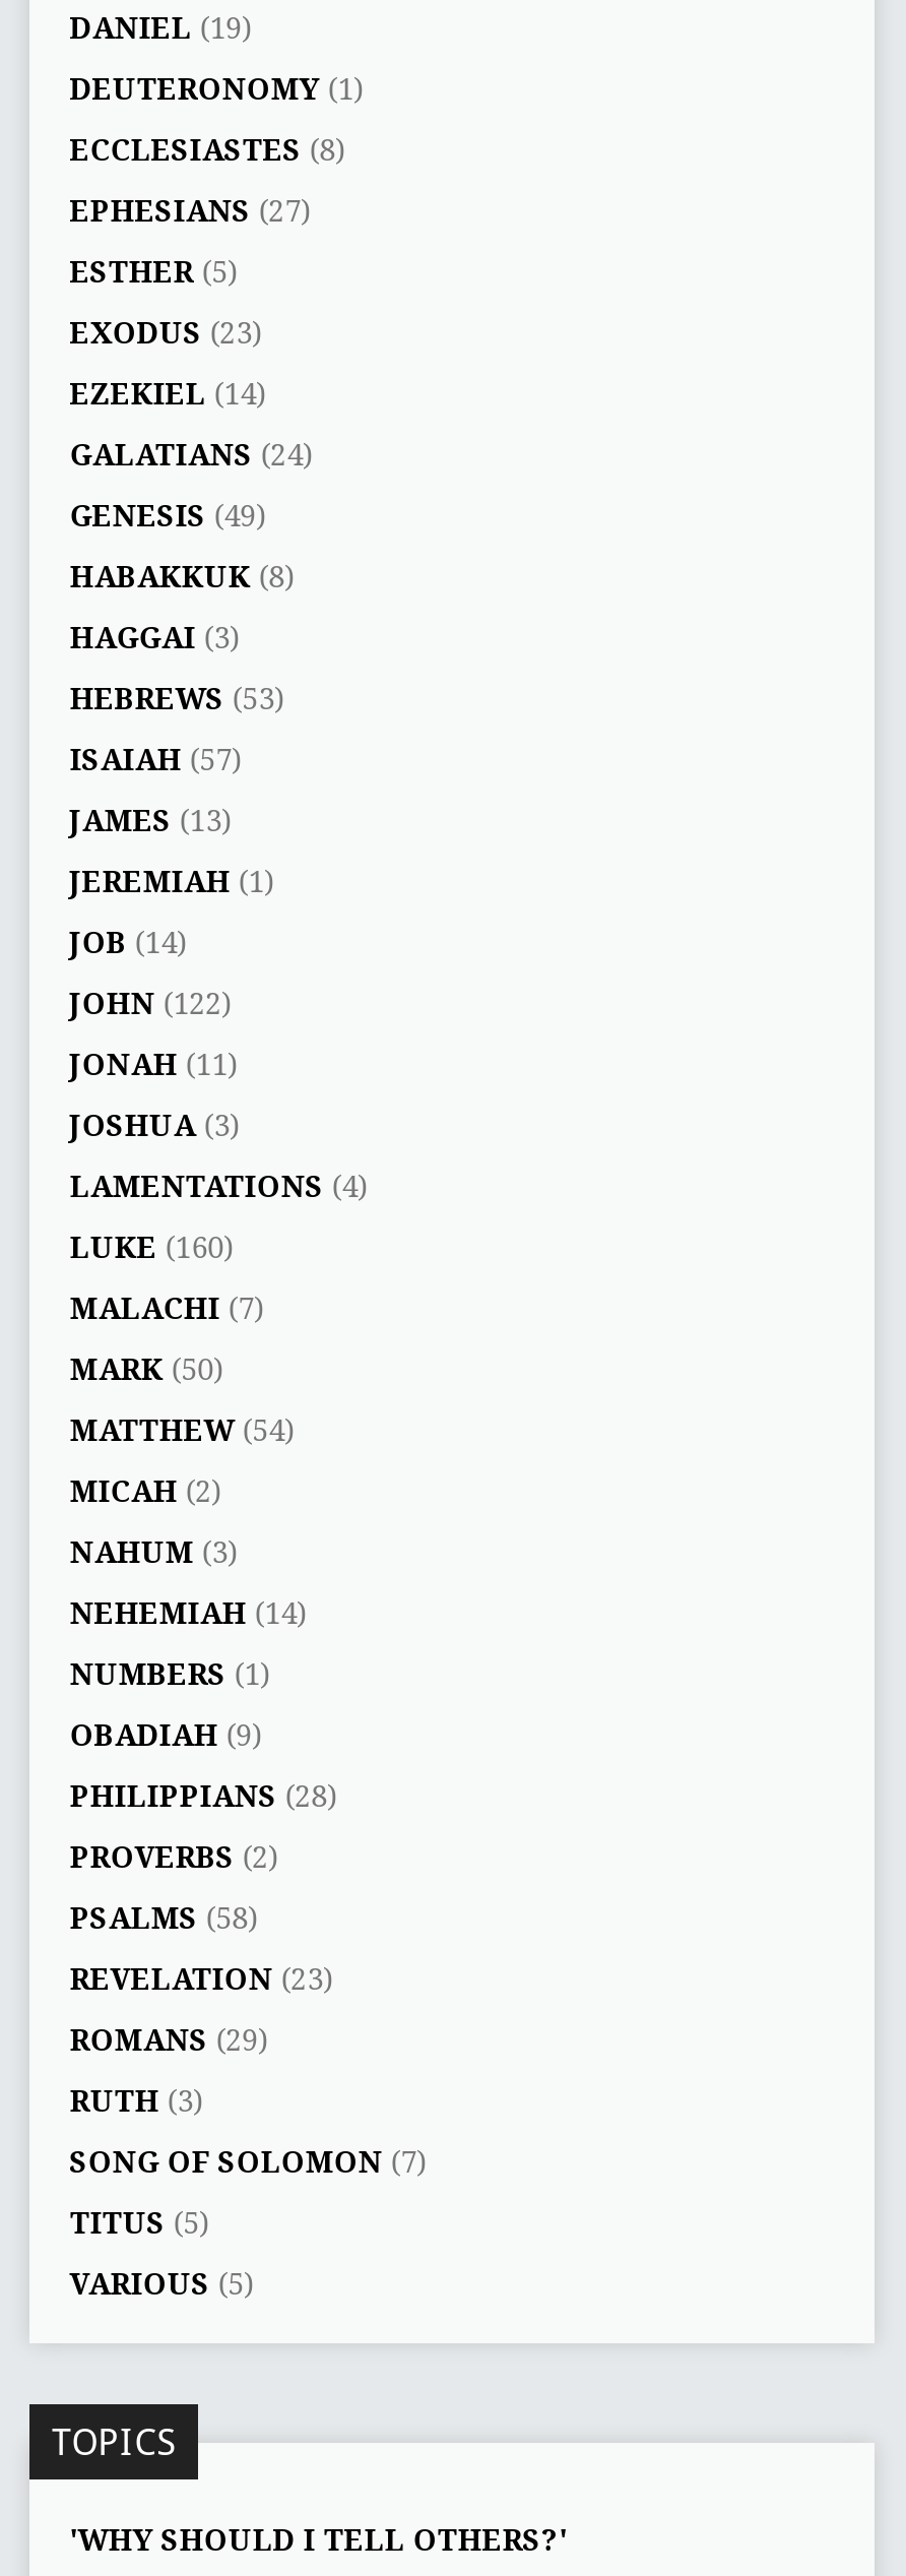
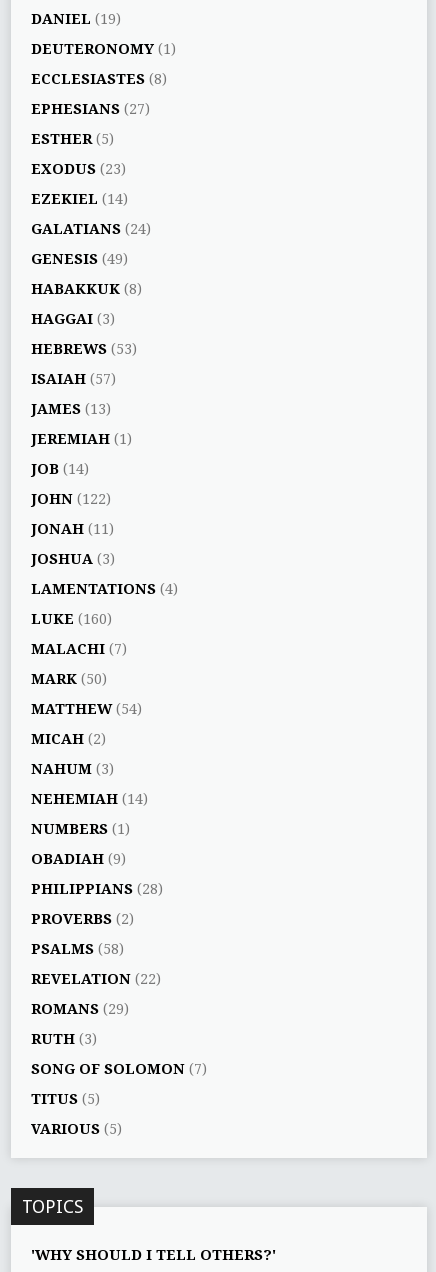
- REVELATION (23)
+ REVELATION (22)
